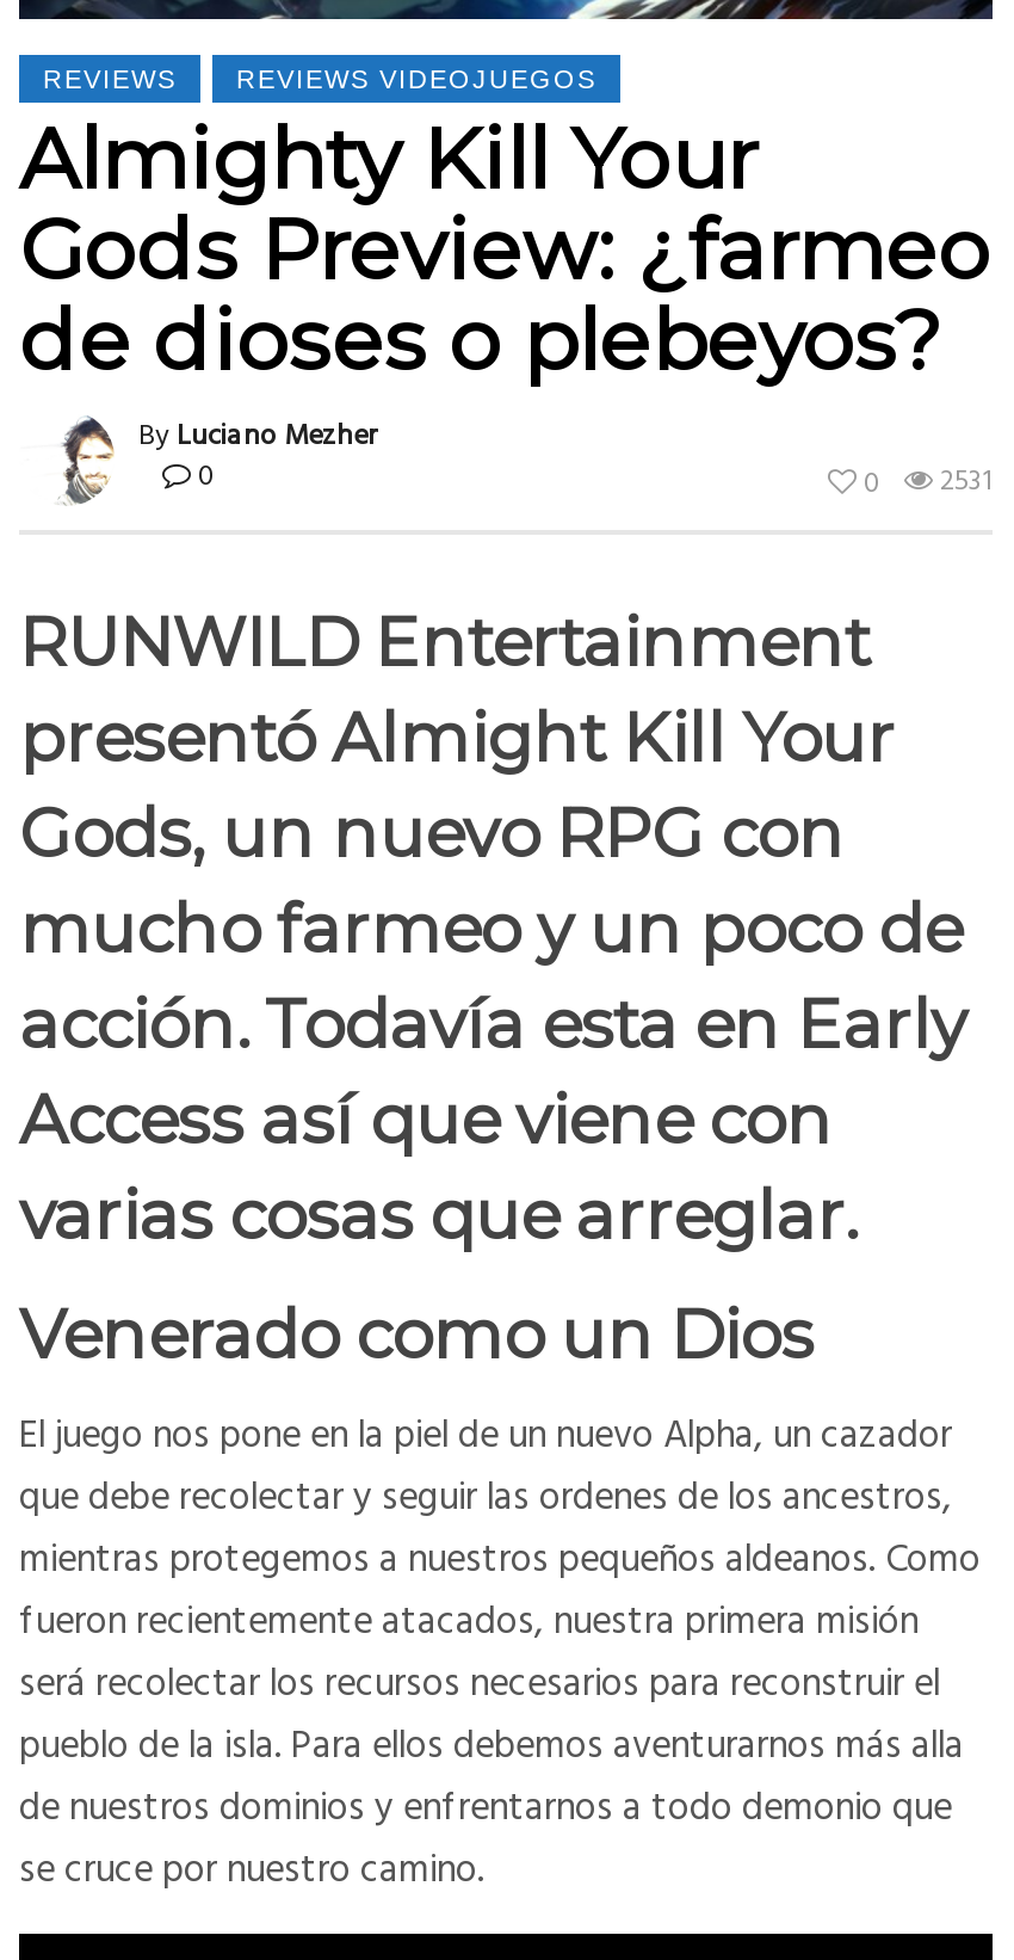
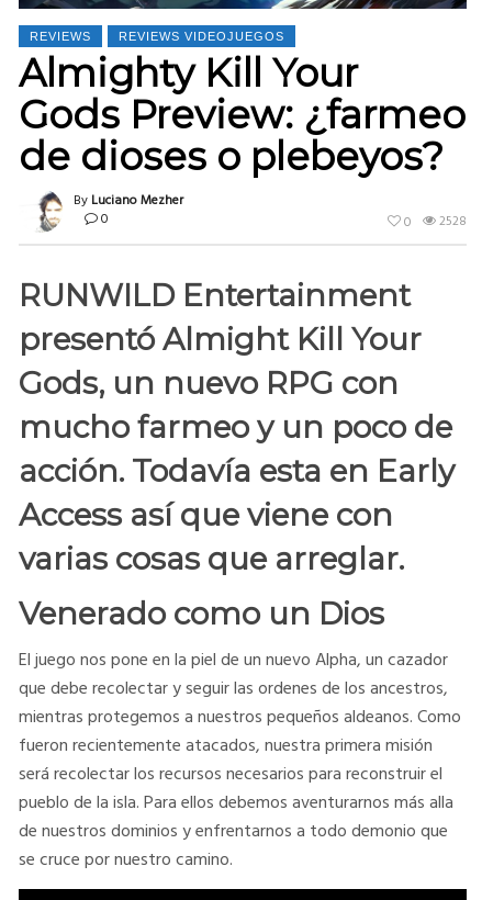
- 0 2531
+ 0 2528
